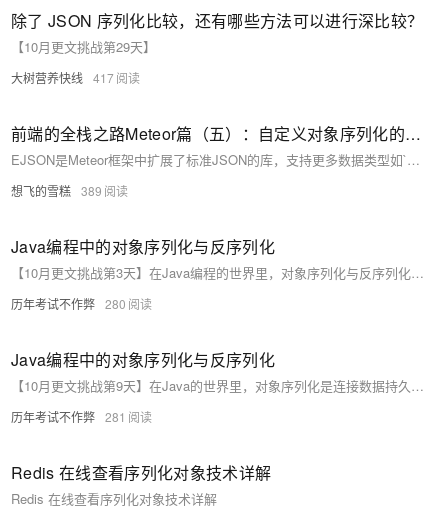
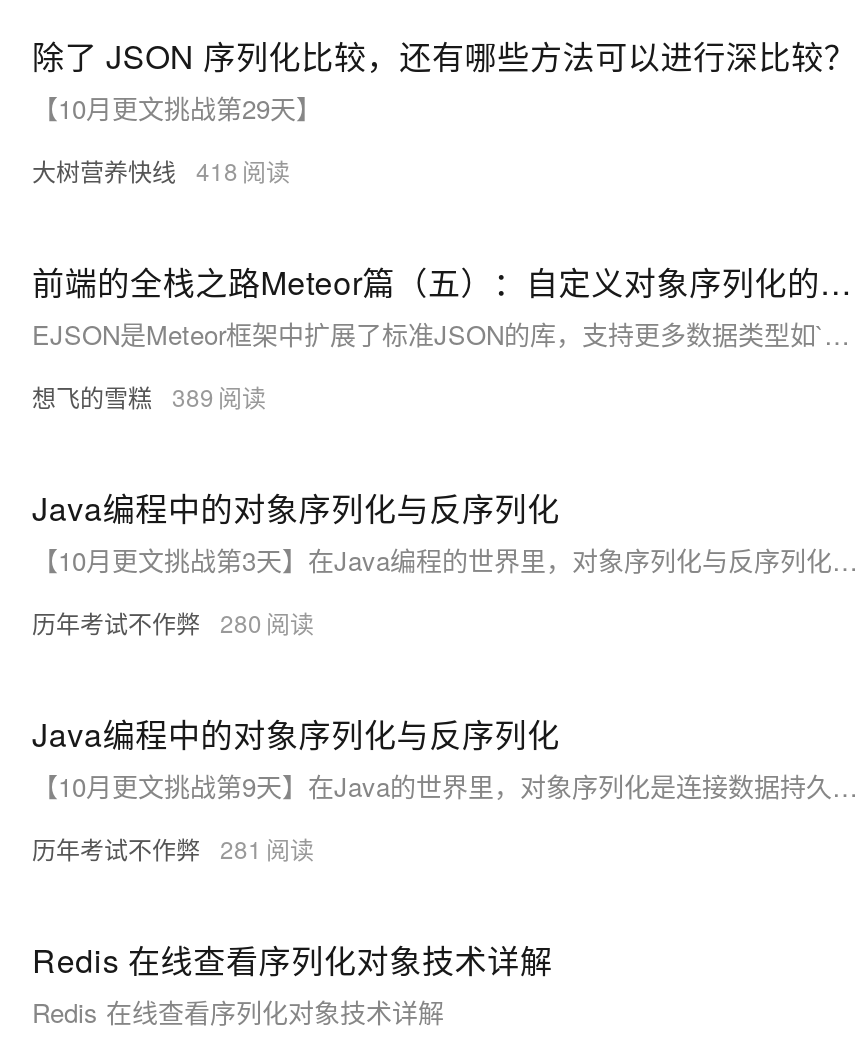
- 大树营养快线 417
+ 大树营养快线 418
